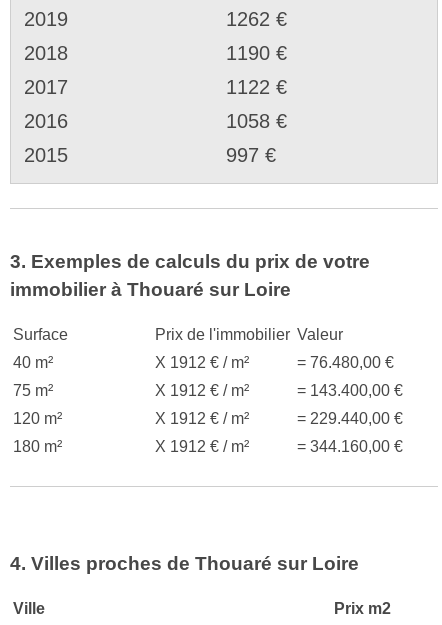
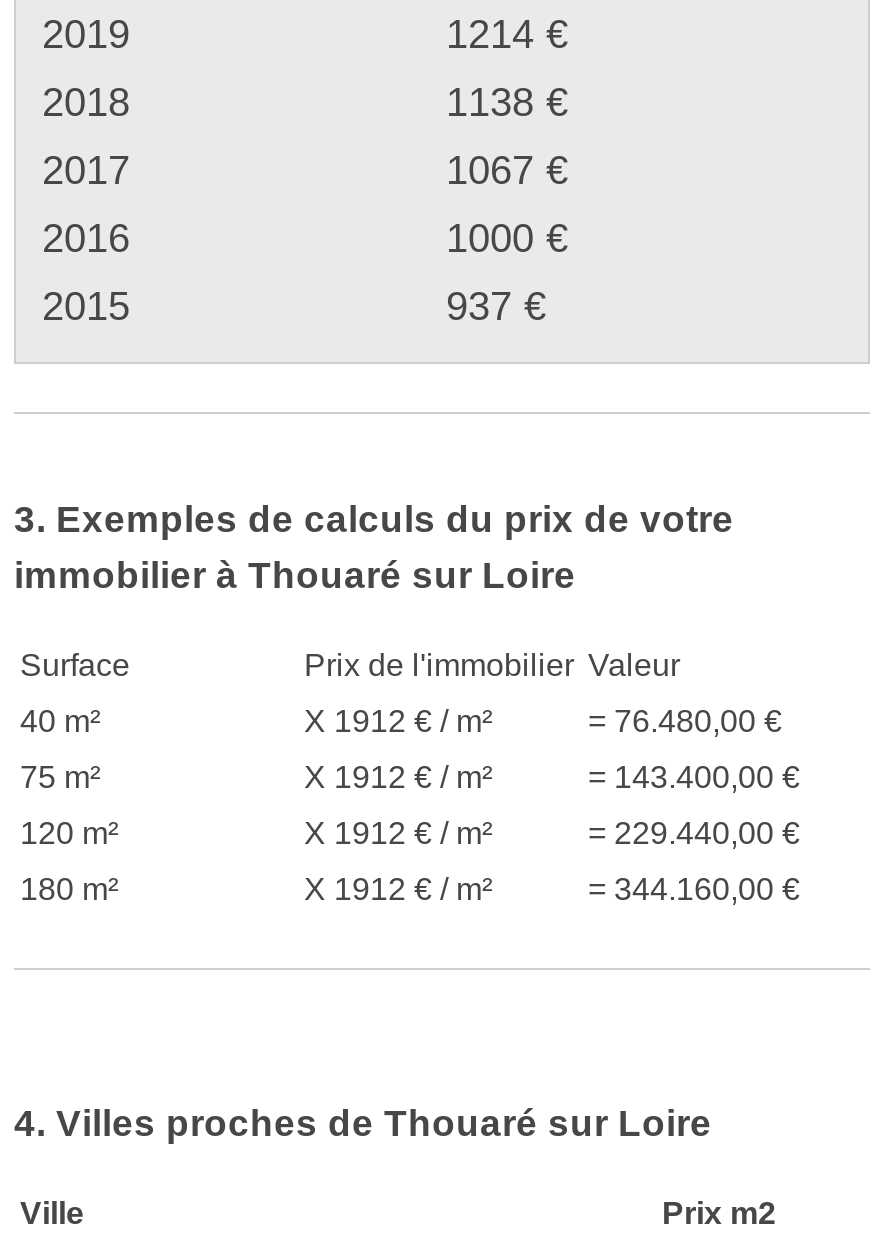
- 1262 €
+ 1214 €

- 1190 €
+ 1138 €

- 1122 €
+ 1067 €

- 1058 €
+ 1000 €

- 997 €
+ 937 €
